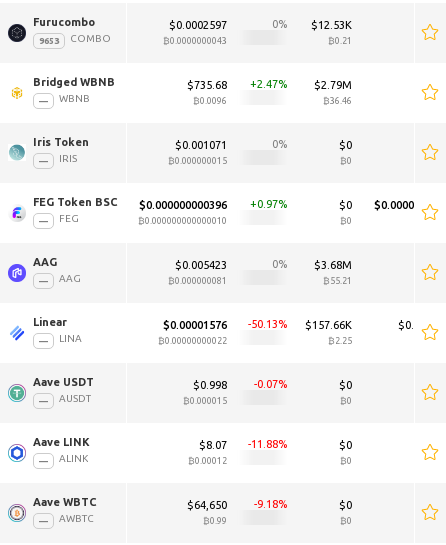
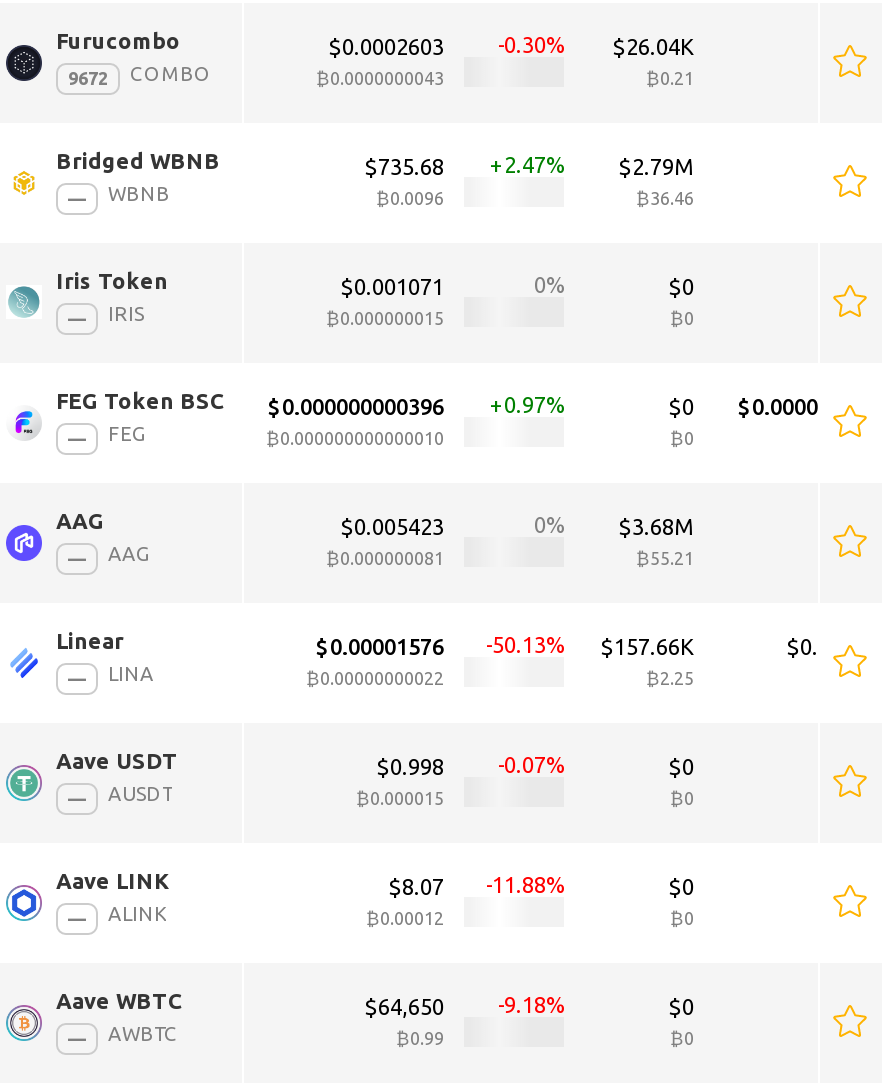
- $0.0002597
+ $0.0002603

- 0
- $12.53K
+ -0.30
+ $26.04K
